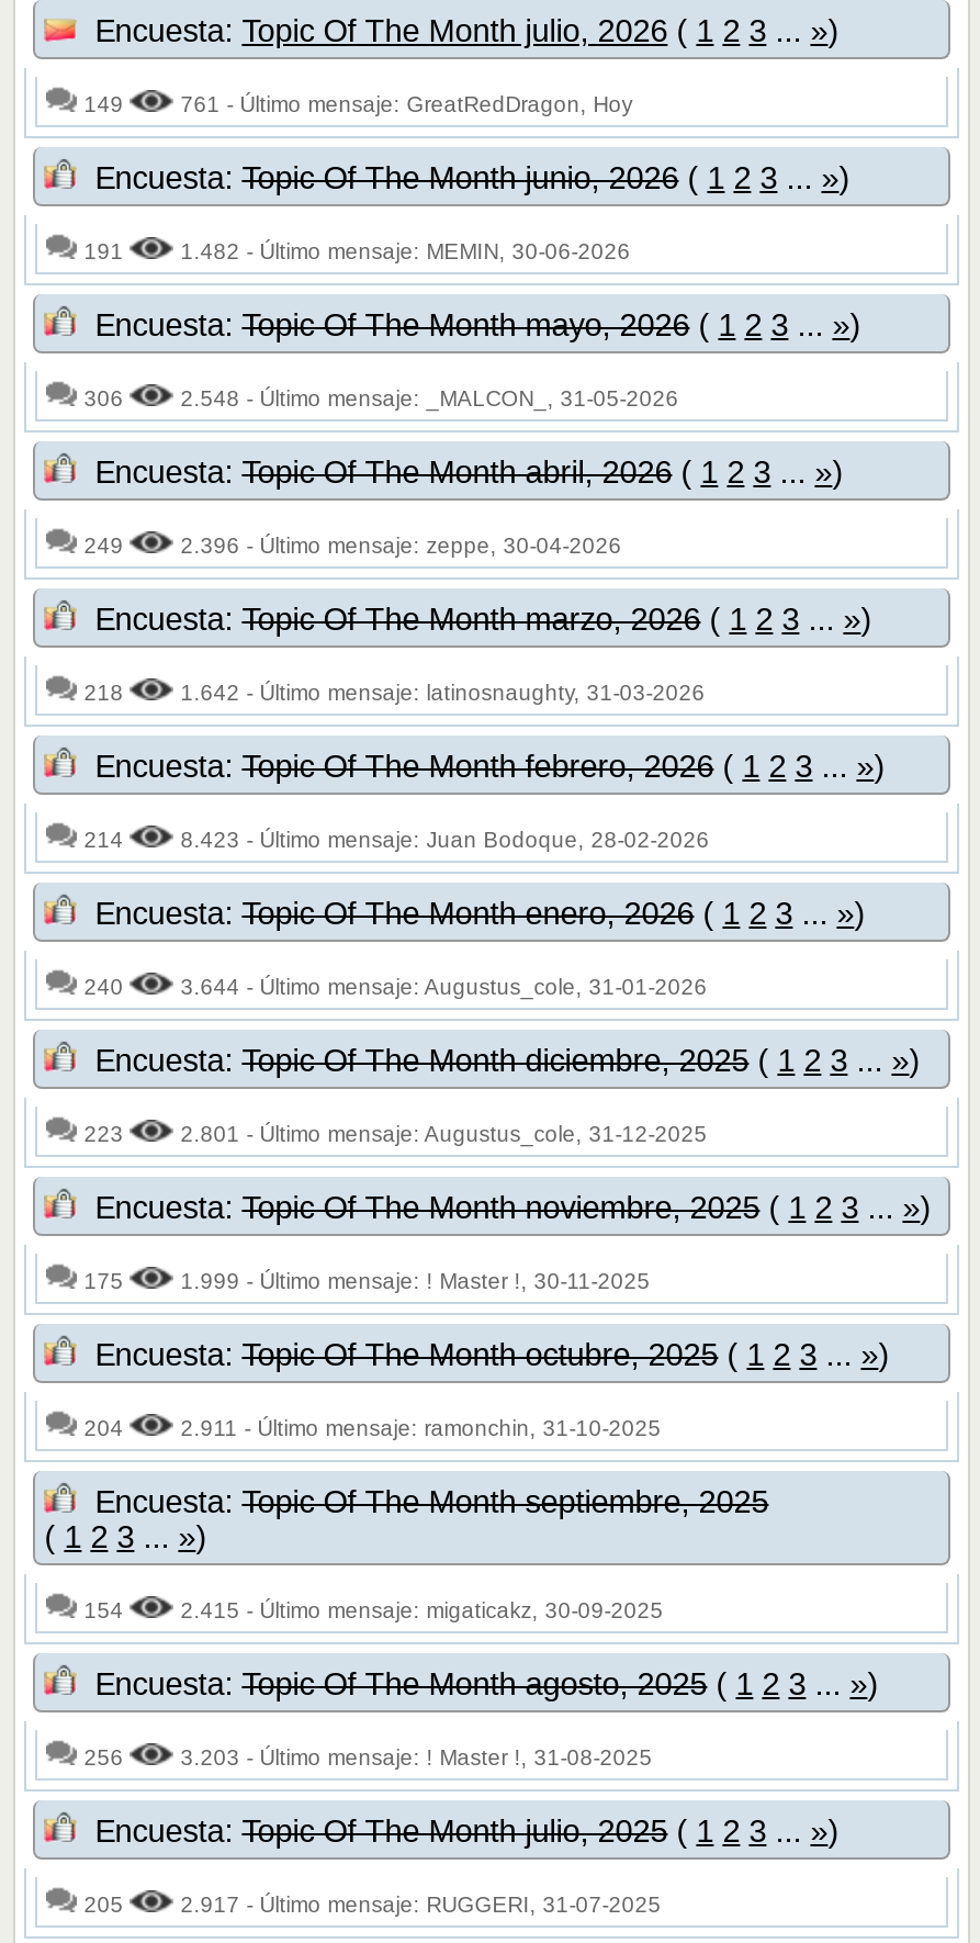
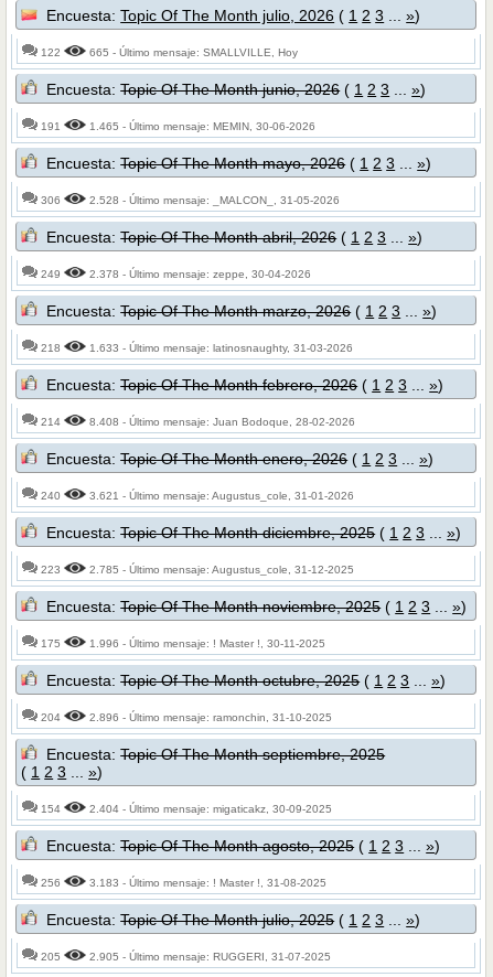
- 149
+ 122

- 761 - Último mensaje: GreatRedDragon, Hoy
+ 665 - Último mensaje: SMALLVILLE, Hoy

- 1.482 - Último mensaje: MEMIN, 30-06-2026
+ 1.465 - Último mensaje: MEMIN, 30-06-2026

- 2.548 - Último mensaje: _MALCON_, 31-05-2026
+ 2.528 - Último mensaje: _MALCON_, 31-05-2026

- 2.396 - Último mensaje: zeppe, 30-04-2026
+ 2.378 - Último mensaje: zeppe, 30-04-2026

- 1.642 - Último mensaje: latinosnaughty, 31-03-2026
+ 1.633 - Último mensaje: latinosnaughty, 31-03-2026

- 8.423 - Último mensaje: Juan Bodoque, 28-02-2026
+ 8.408 - Último mensaje: Juan Bodoque, 28-02-2026

- 3.644 - Último mensaje: Augustus_cole, 31-01-2026
+ 3.621 - Último mensaje: Augustus_cole, 31-01-2026

- 2.801 - Último mensaje: Augustus_cole, 31-12-2025
+ 2.785 - Último mensaje: Augustus_cole, 31-12-2025

- 1.999 - Último mensaje: ! Master !, 30-11-2025
+ 1.996 - Último mensaje: ! Master !, 30-11-2025

- 2.911 - Último mensaje: ramonchin, 31-10-2025
+ 2.896 - Último mensaje: ramonchin, 31-10-2025

- 2.415 - Último mensaje: migaticakz, 30-09-2025
+ 2.404 - Último mensaje: migaticakz, 30-09-2025

- 3.203 - Último mensaje: ! Master !, 31-08-2025
+ 3.183 - Último mensaje: ! Master !, 31-08-2025

- 2.917 - Último mensaje: RUGGERI, 31-07-2025
+ 2.905 - Último mensaje: RUGGERI, 31-07-2025
